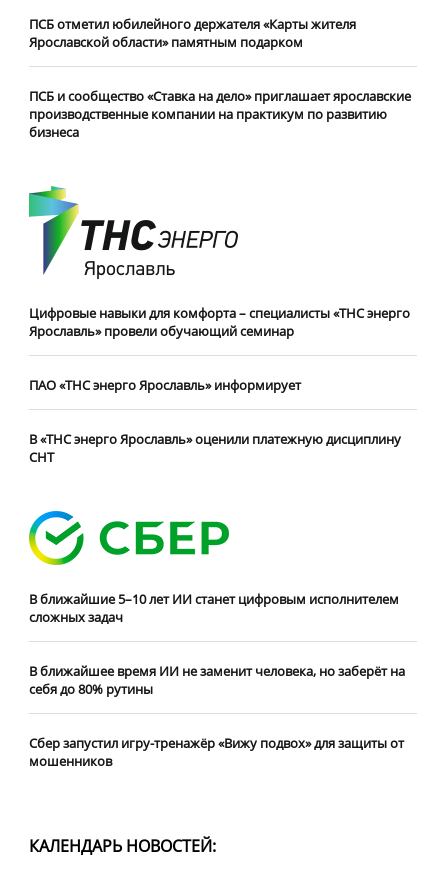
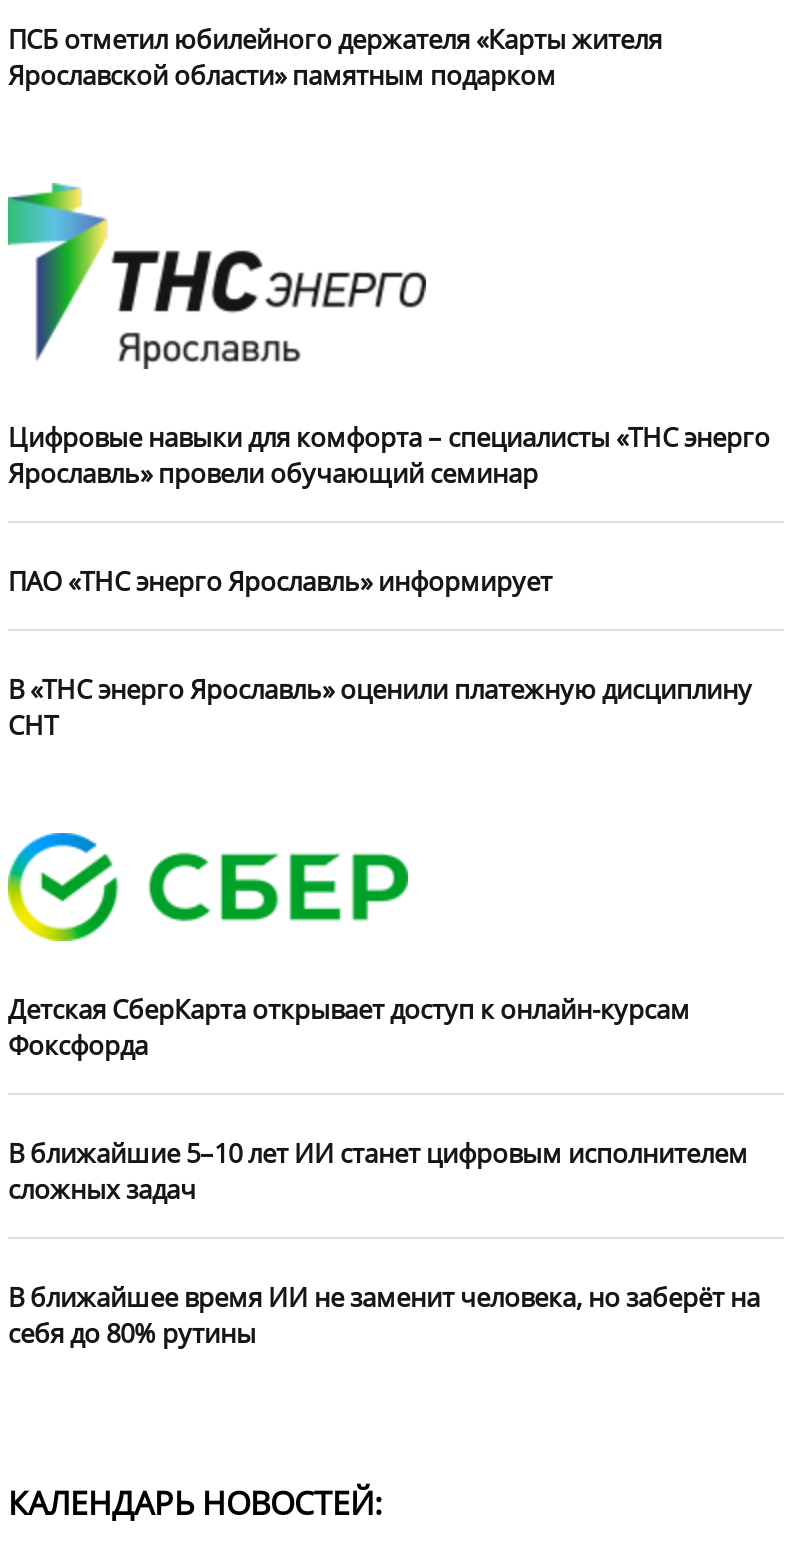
- ПСБ и сообщество «Ставка на дело» приглашает ярославские
- производственные компании на практикум по развитию
- бизнеса

+ Детская СберКарта открывает доступ к онлайн-курсам
+ Фоксфорда

- Сбер запустил игру-тренажёр «Вижу подвох» для защиты от
- мошенников
